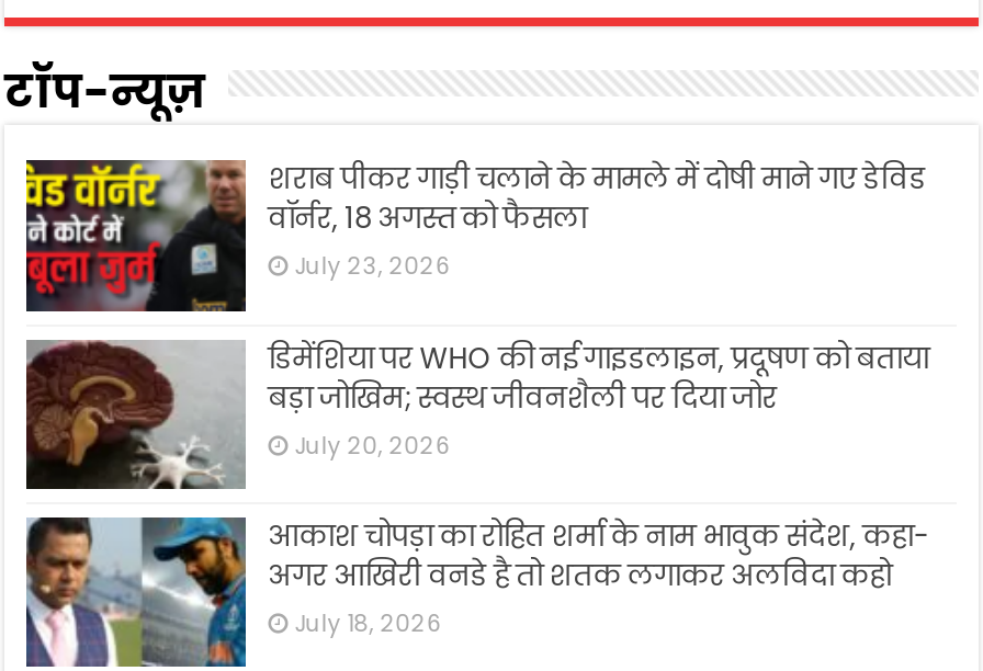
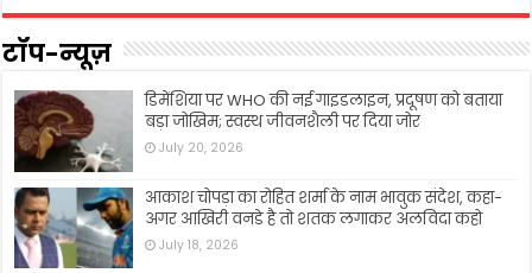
- [image]
- शराब पीकर गाड़ी चलाने के मामले में दोषी माने गए डेविड
- वॉर्नर, 18 अगस्त को फैसला
- July 23, 2026
